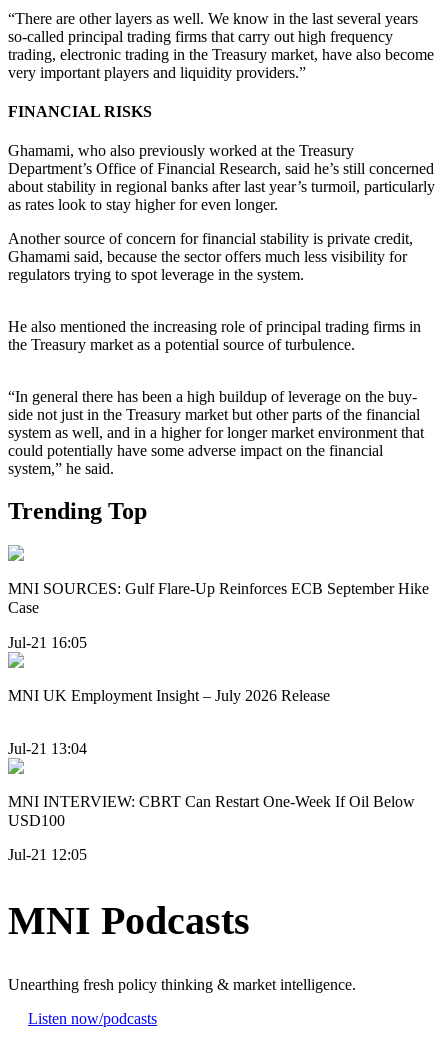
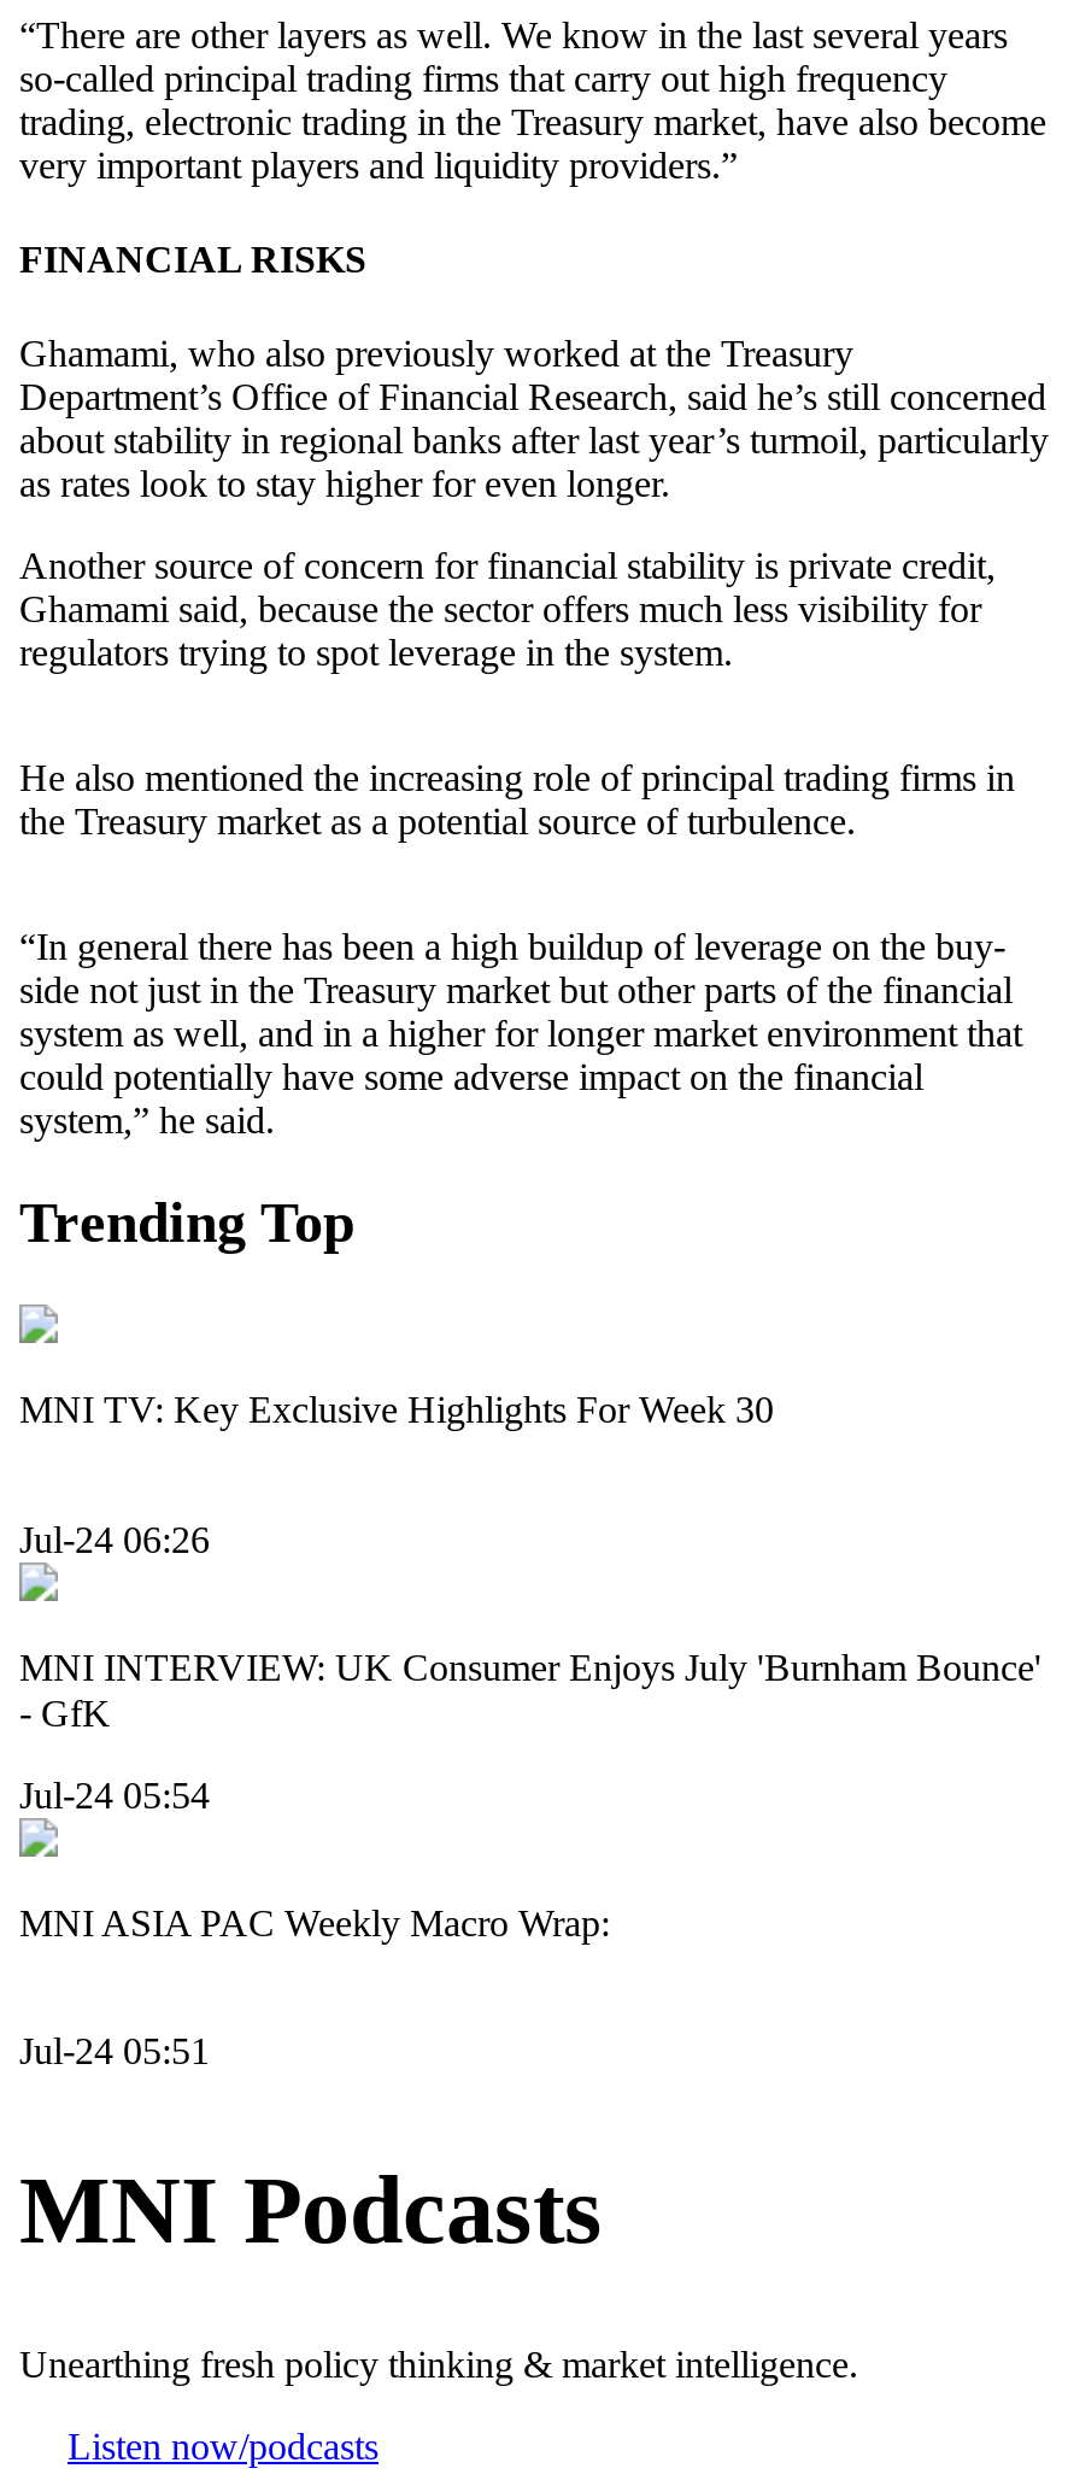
- MNI SOURCES: Gulf Flare-Up Reinforces ECB September Hike
- Case
+ MNI TV: Key Exclusive Highlights For Week 30

- Jul-21 16:05
+ Jul-24 06:26

- MNI UK Employment Insight – July 2026 Release
+ MNI INTERVIEW: UK Consumer Enjoys July 'Burnham Bounce'
+ - GfK

- Jul-21 13:04
+ Jul-24 05:54

- MNI INTERVIEW: CBRT Can Restart One-Week If Oil Below
- USD100
+ MNI ASIA PAC Weekly Macro Wrap:

- Jul-21 12:05
+ Jul-24 05:51
